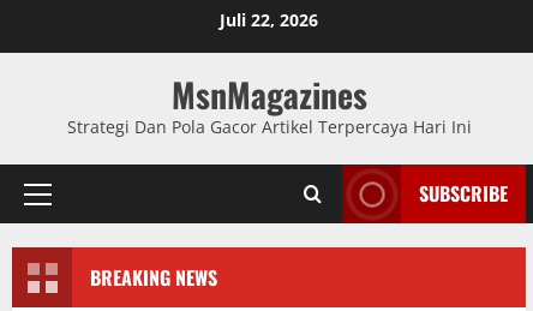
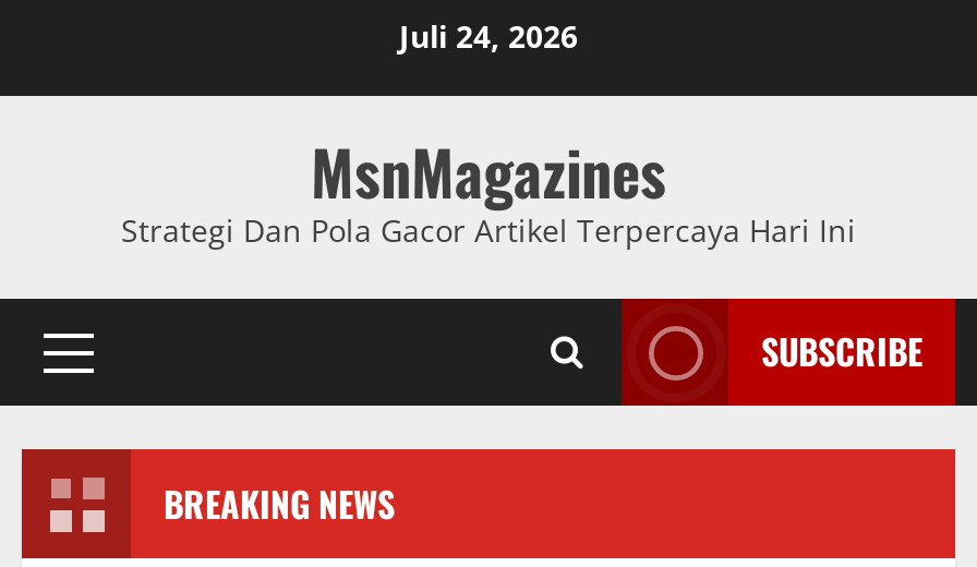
- Juli 22, 2026
+ Juli 24, 2026
